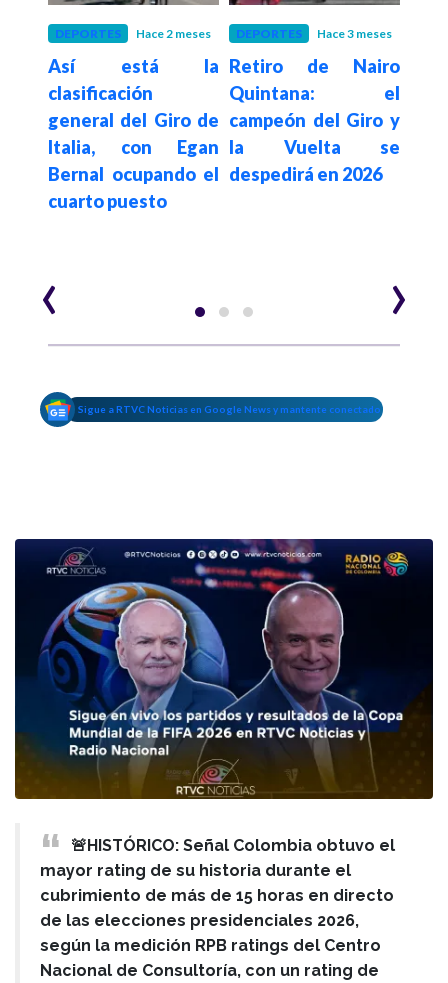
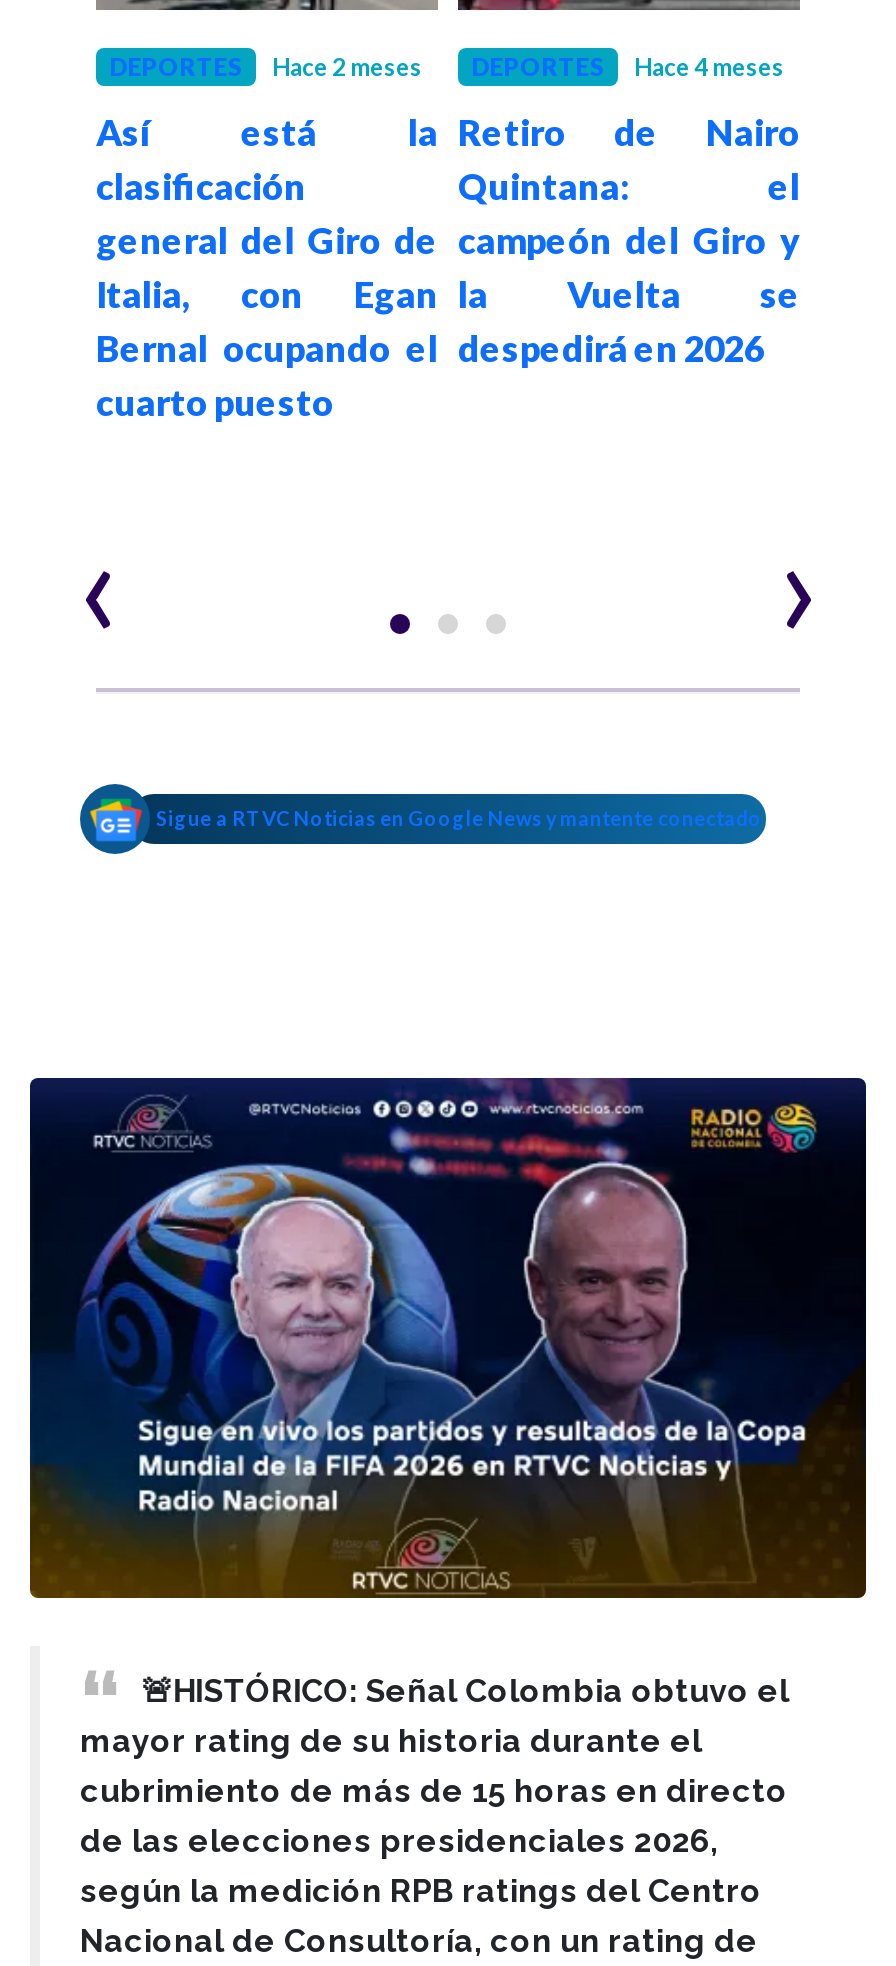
- Hace 3 meses
+ Hace 4 meses
